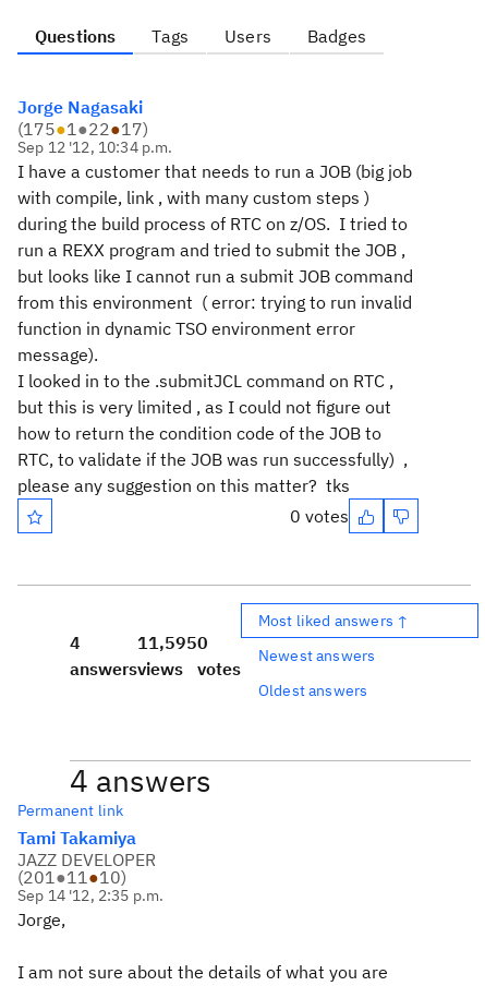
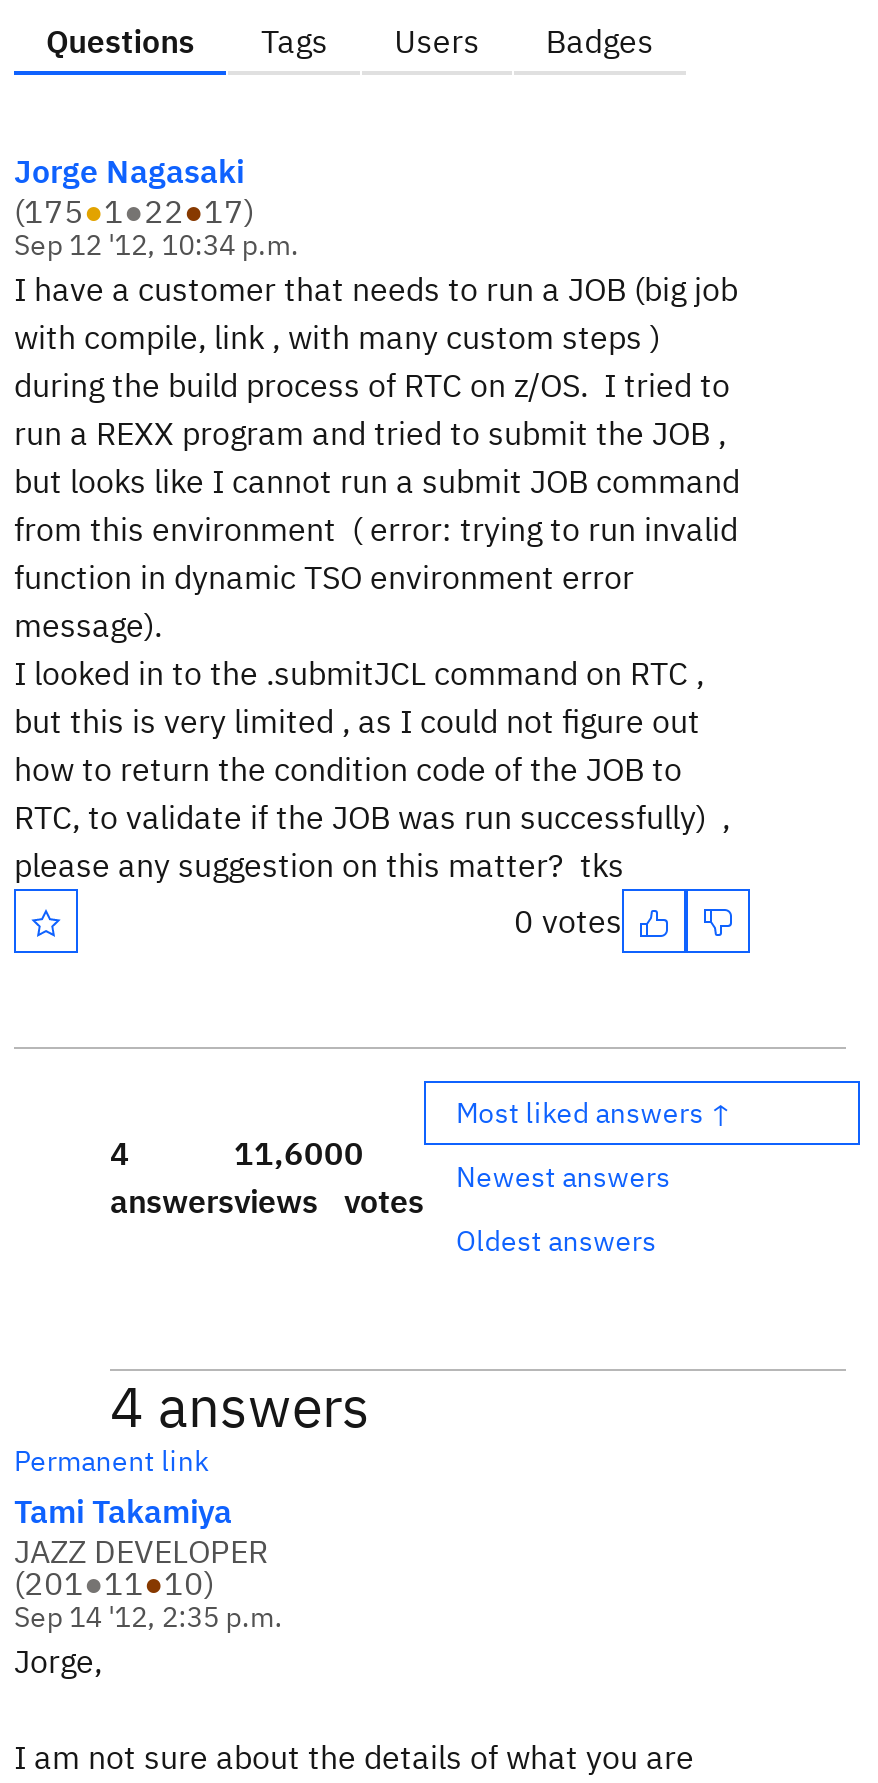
- 11,595 0
+ 11,600 0
